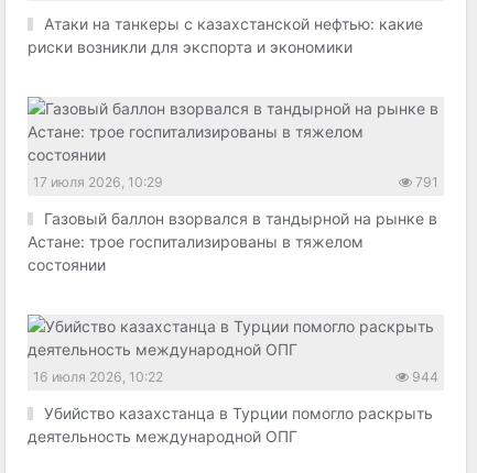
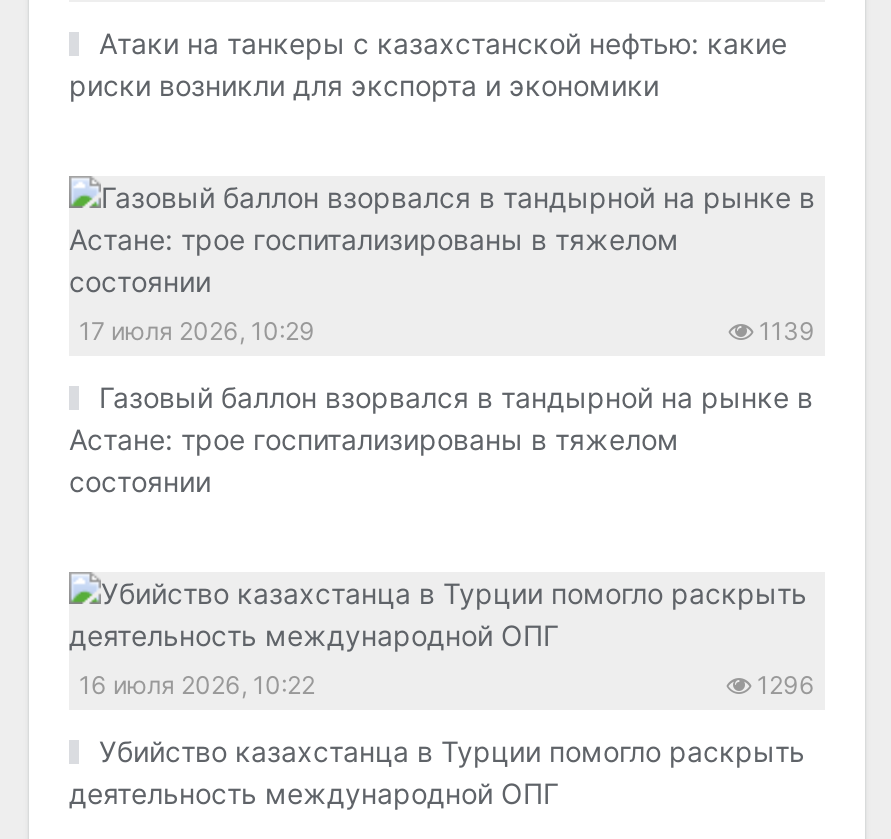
- 791
+ 1139

- 944
+ 1296
